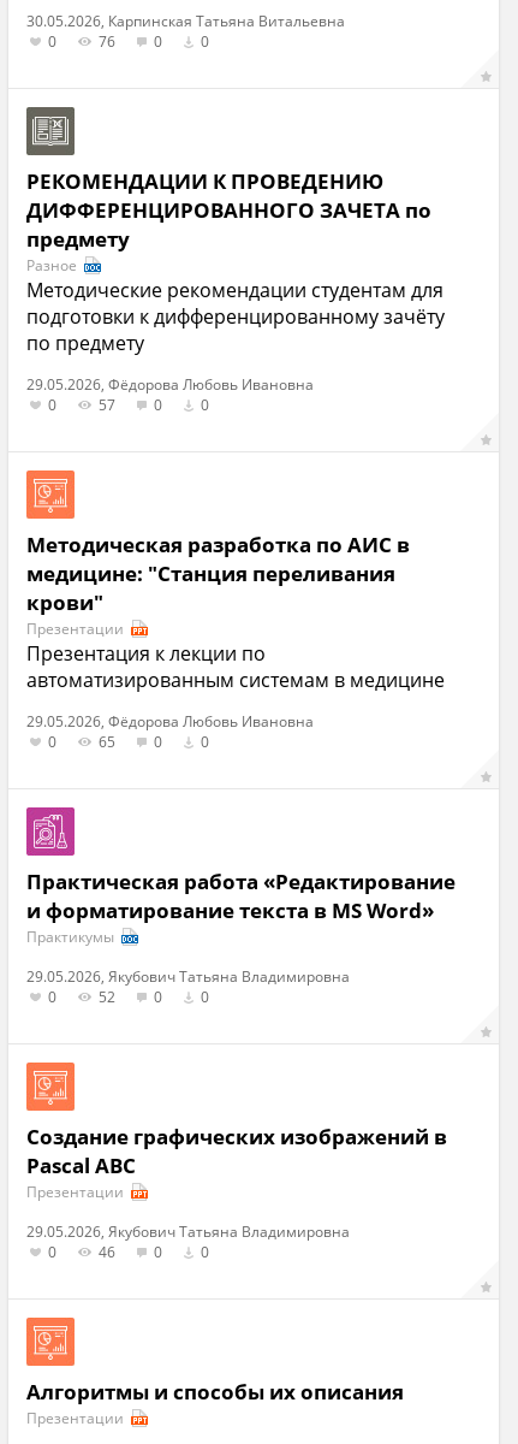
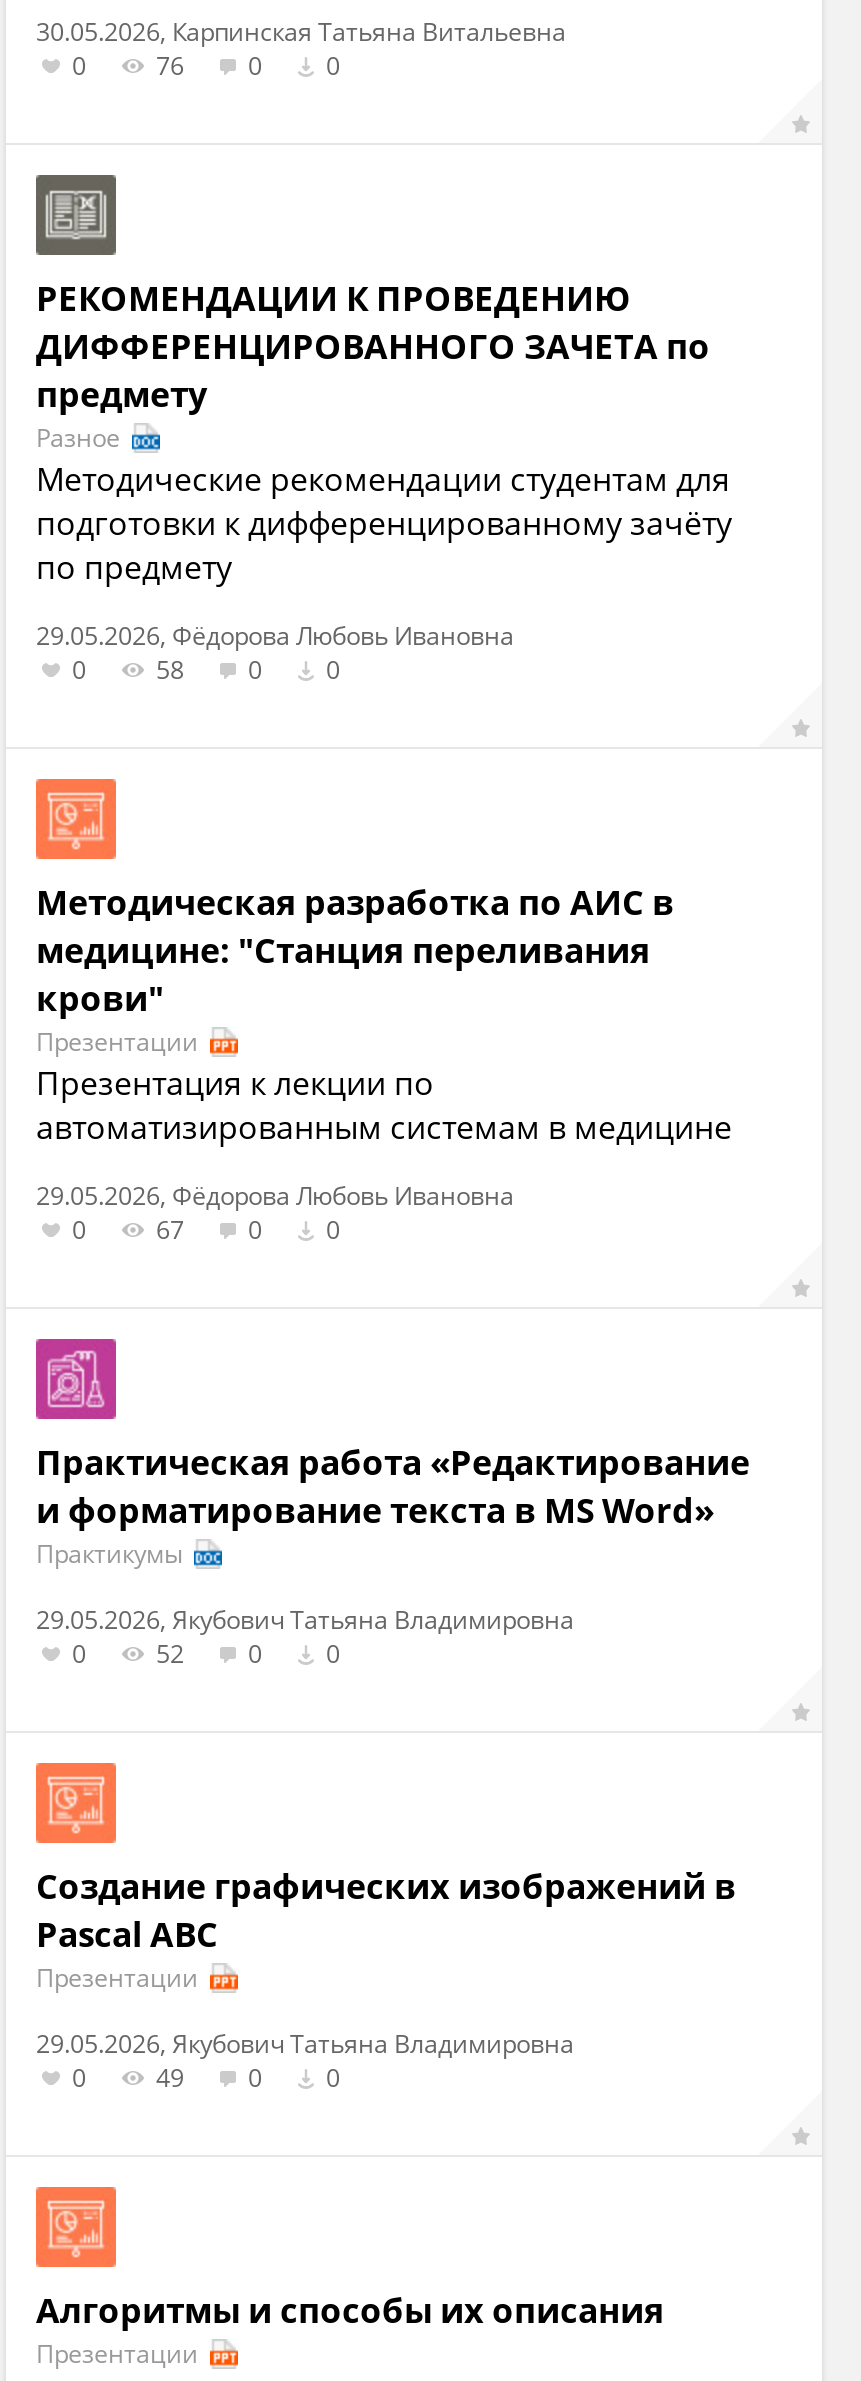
- 0 57 0 0
+ 0 58 0 0

- 0 65 0 0
+ 0 67 0 0

- 0 46 0 0
+ 0 49 0 0
